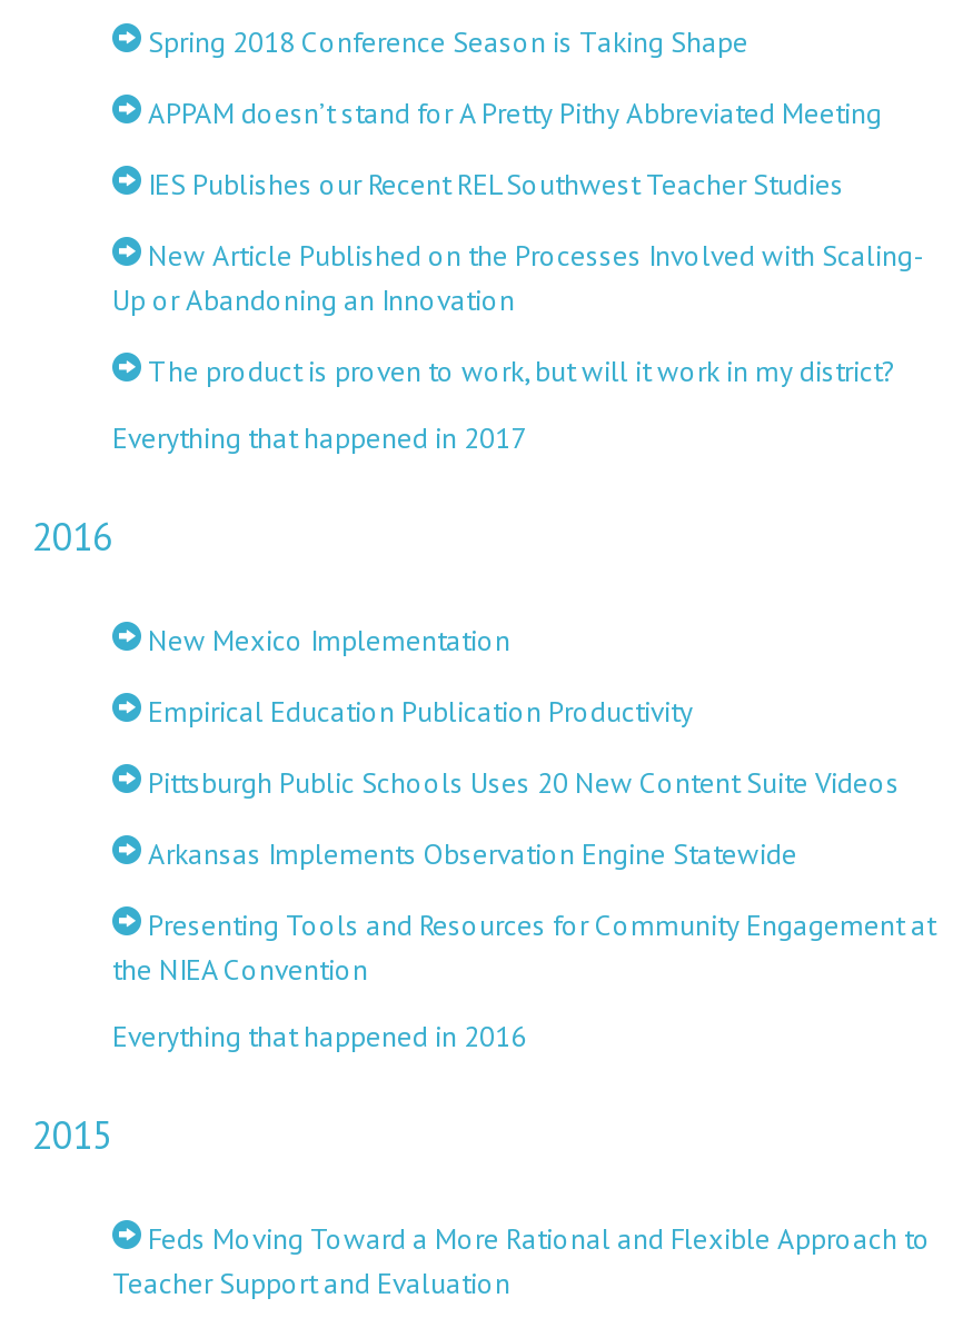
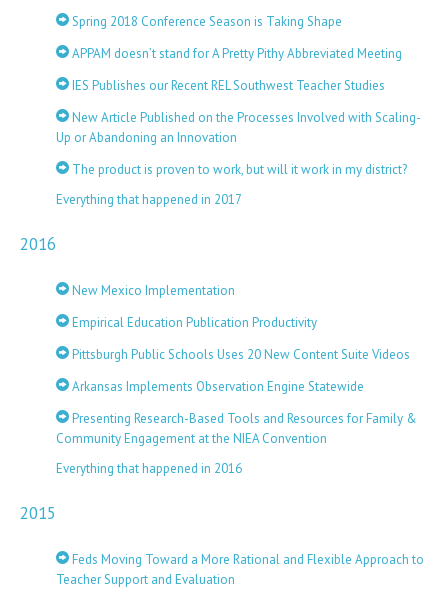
- Presenting Tools and Resources for Community Engagement at
- the NIEA Convention
+ Presenting Research-Based Tools and Resources for Family &
+ Community Engagement at the NIEA Convention
